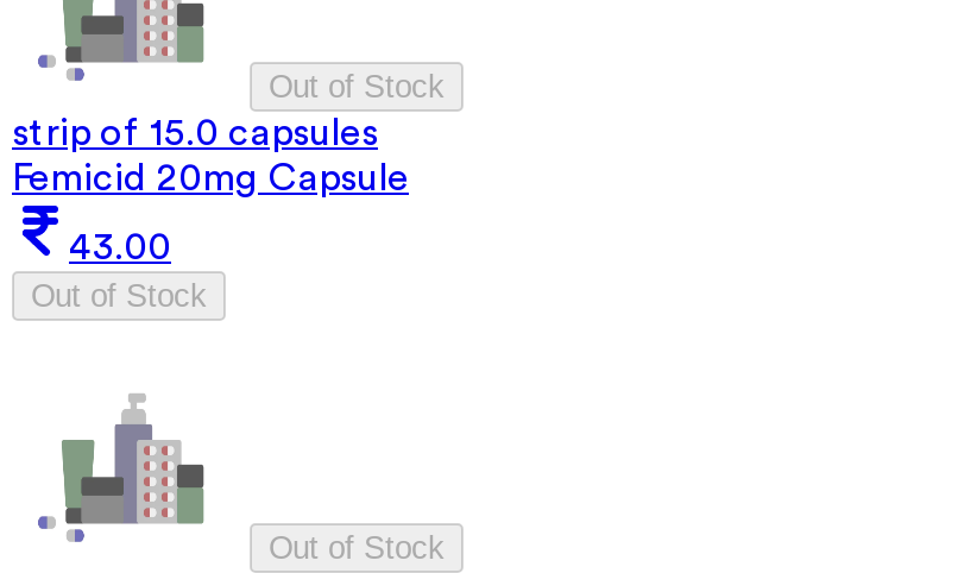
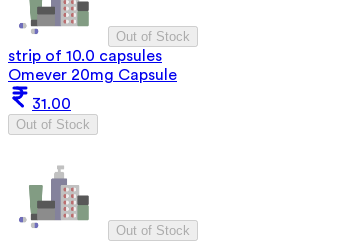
- strip of 15.0 capsules
+ strip of 10.0 capsules

- Femicid 20mg Capsule
+ Omever 20mg Capsule

- 43.00
+ 31.00
